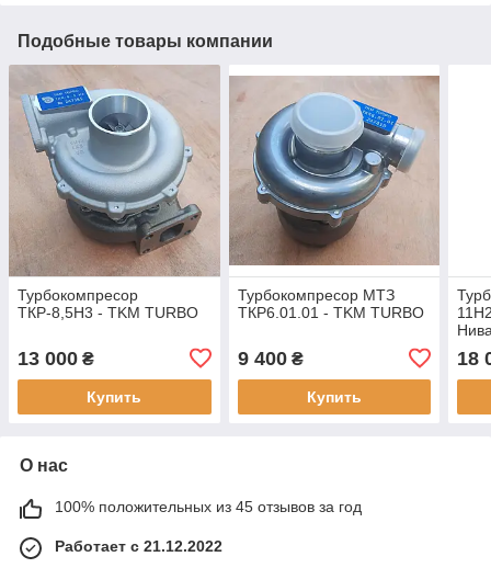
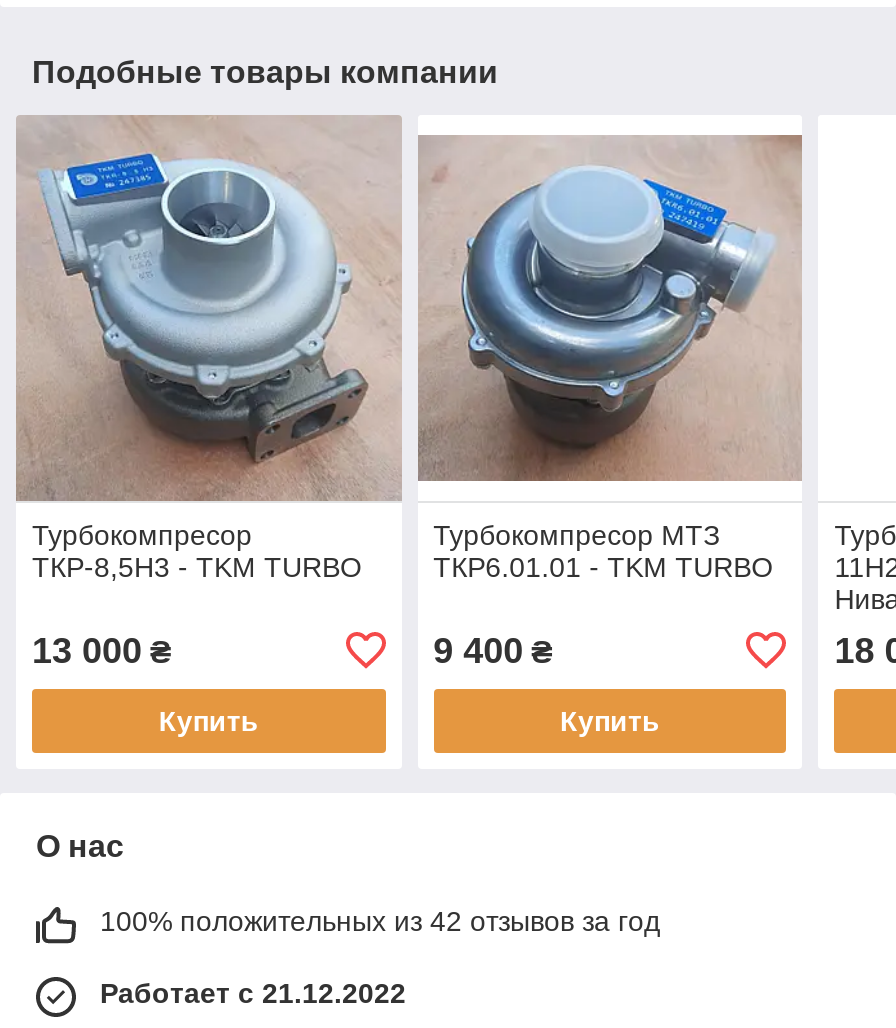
- 100% положительных из 45 отзывов за год
+ 100% положительных из 42 отзывов за год
